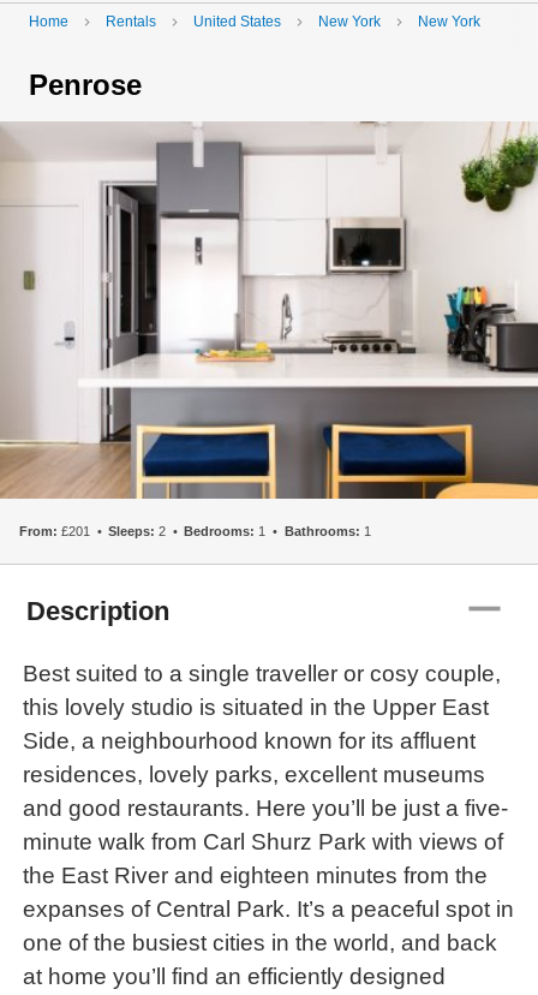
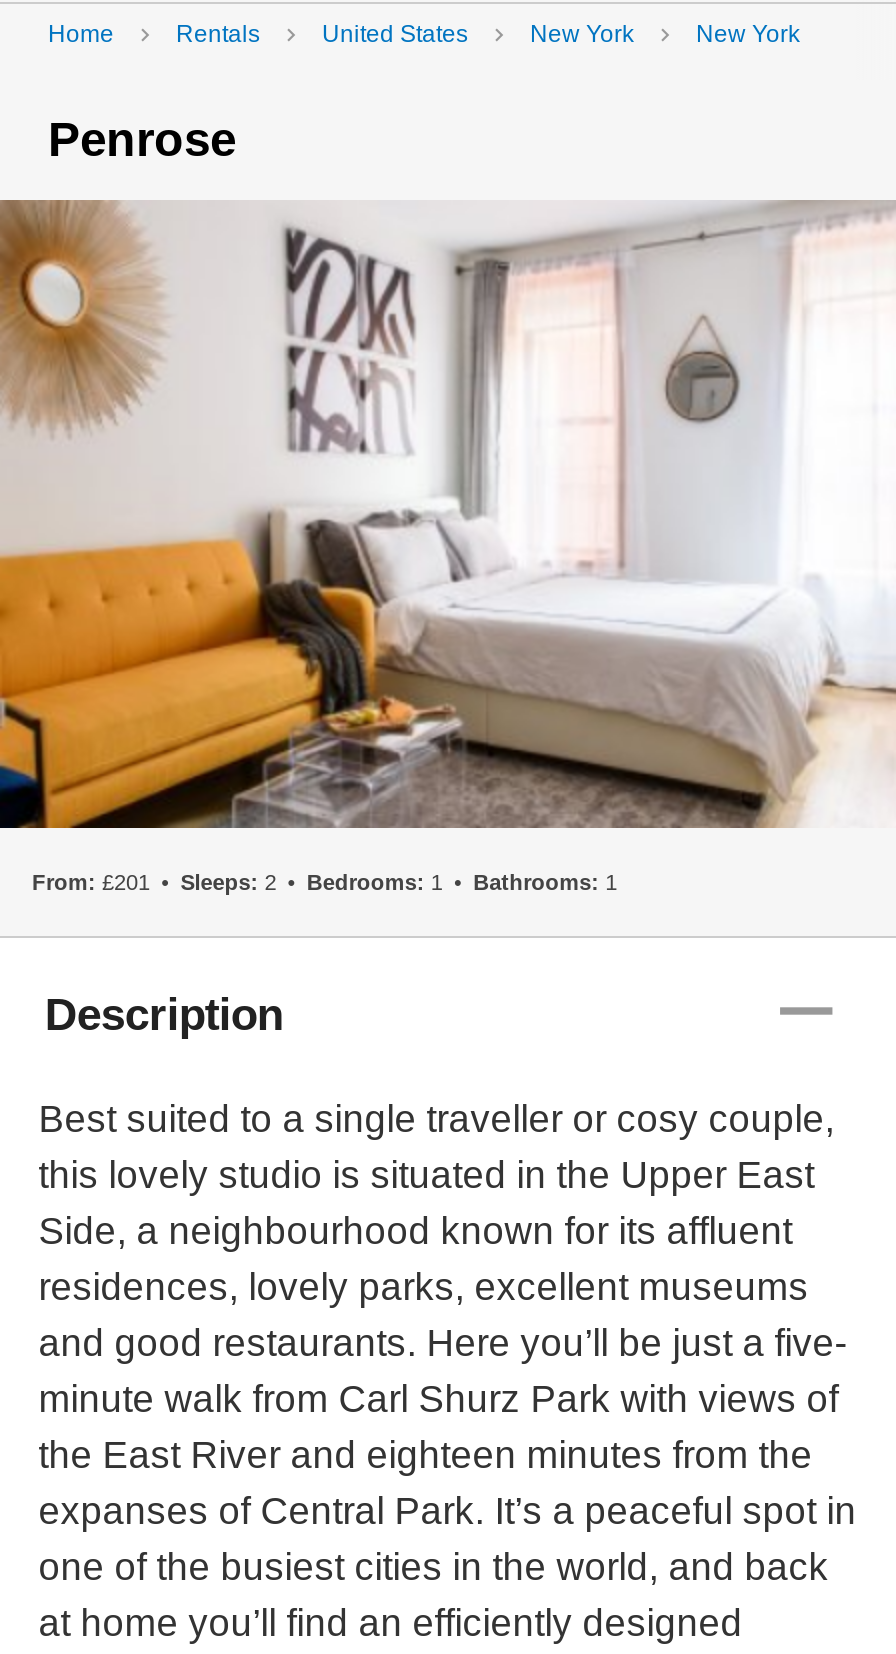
- [image]
+ [image]
